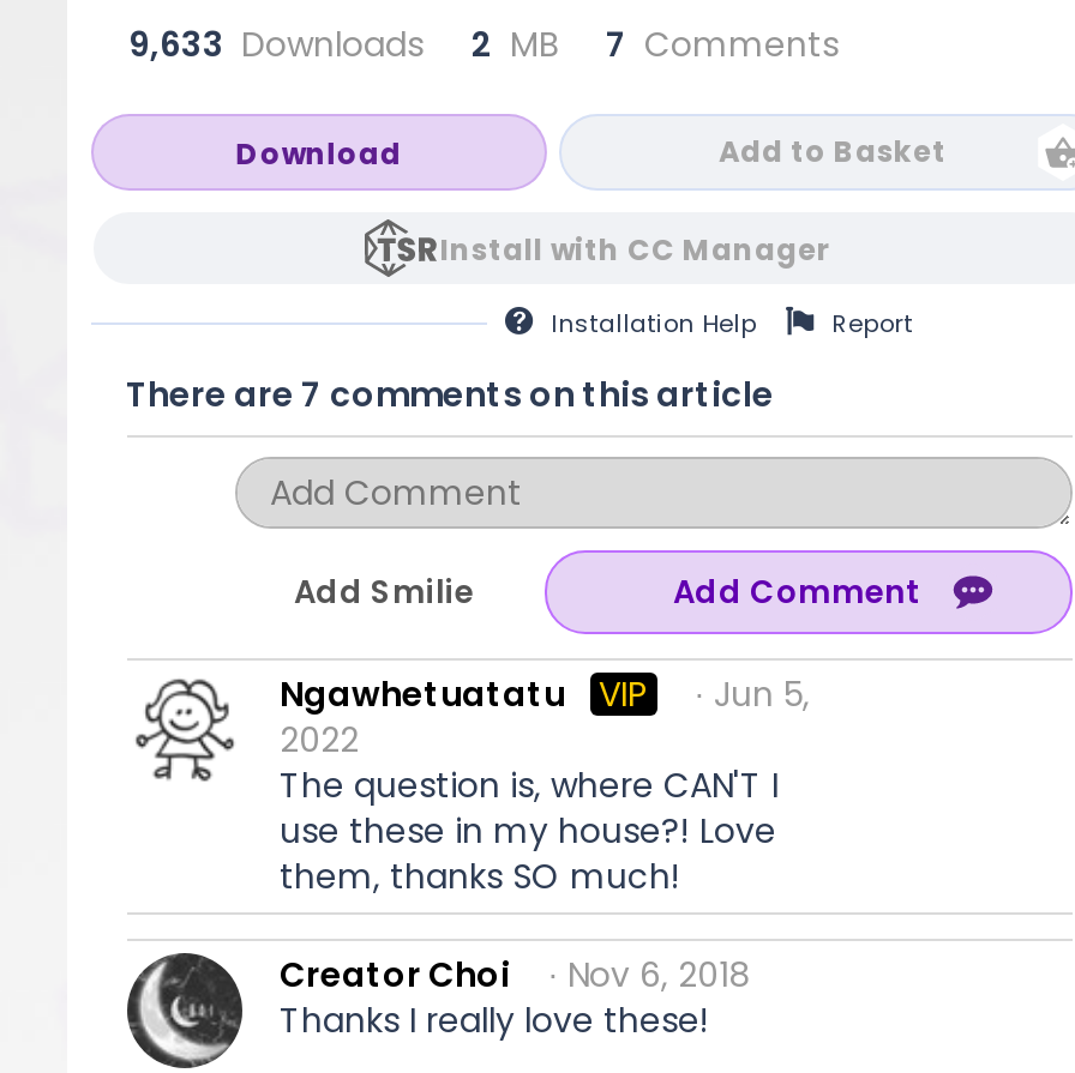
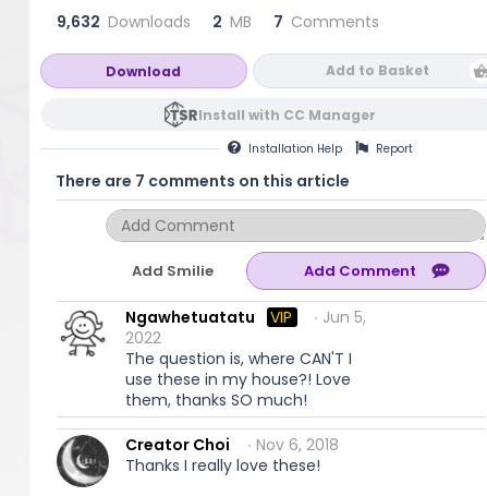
- 9,633 Downloads 2 MB 7 Comments
+ 9,632 Downloads 2 MB 7 Comments
